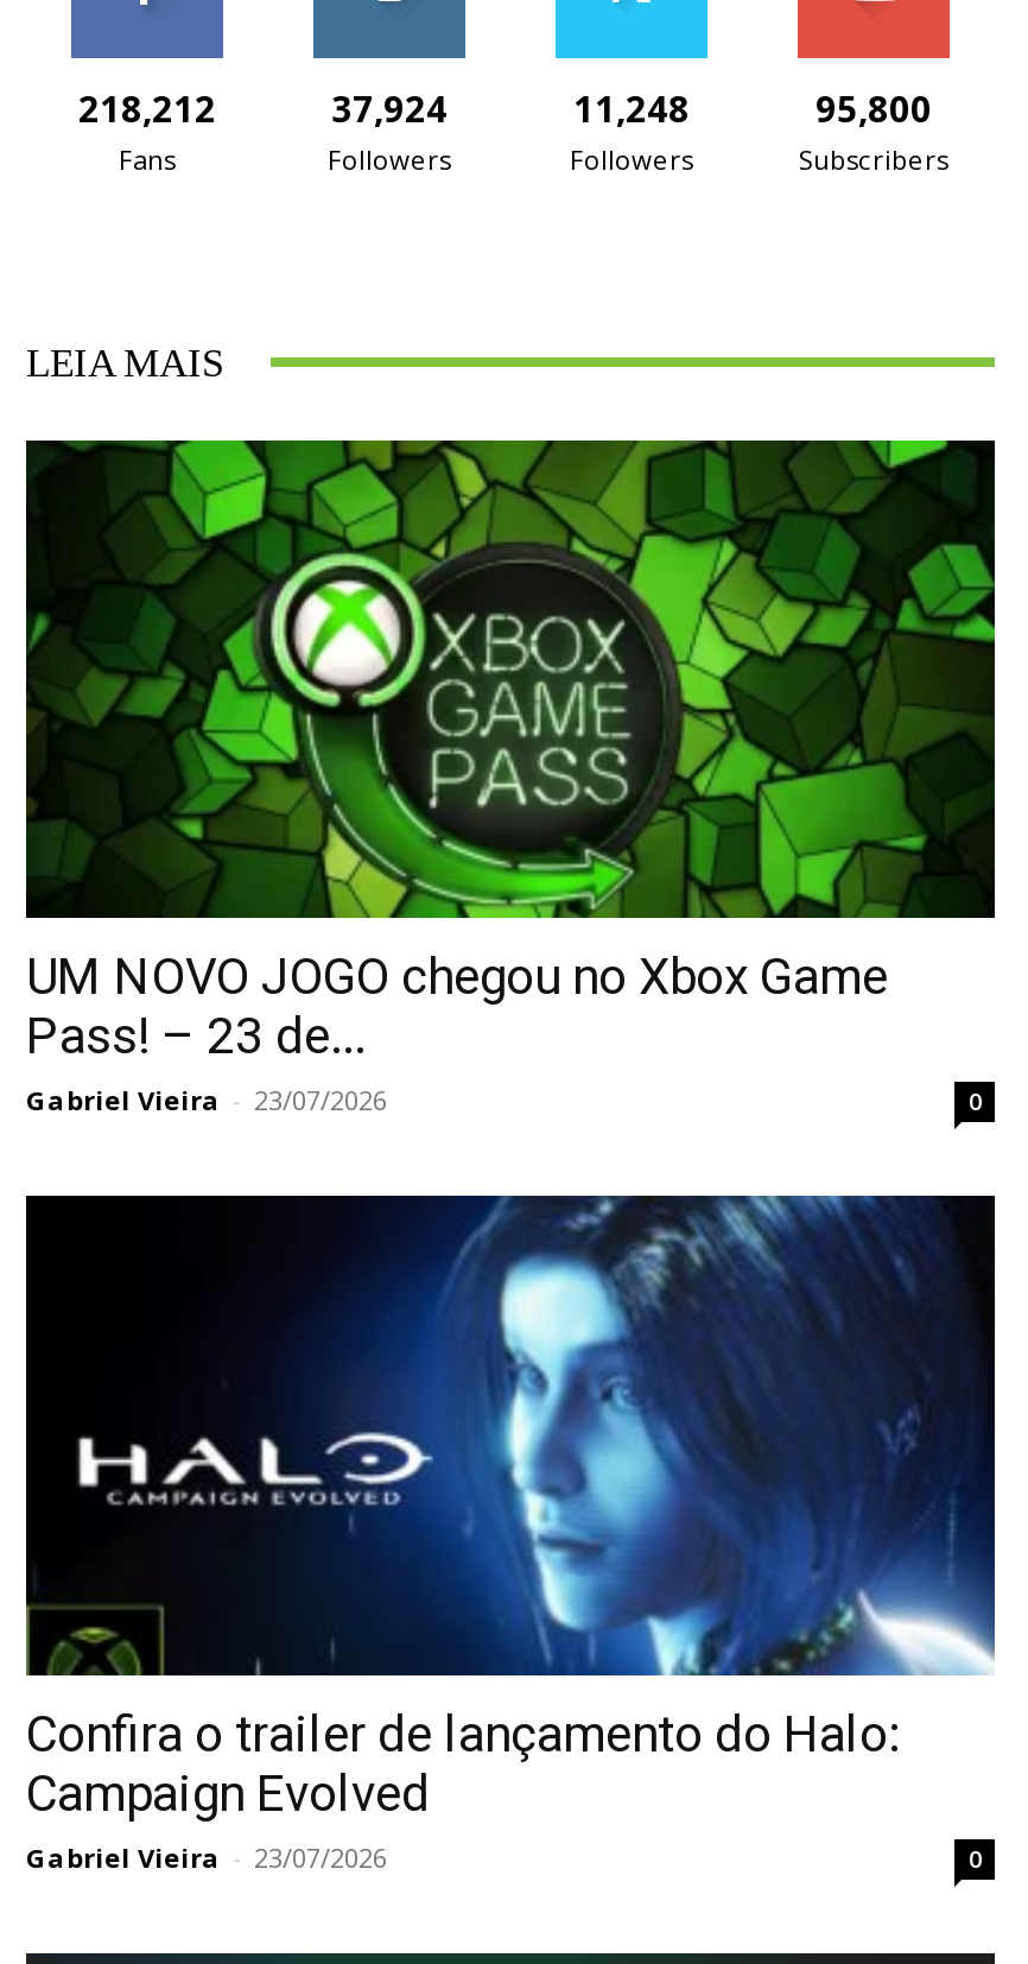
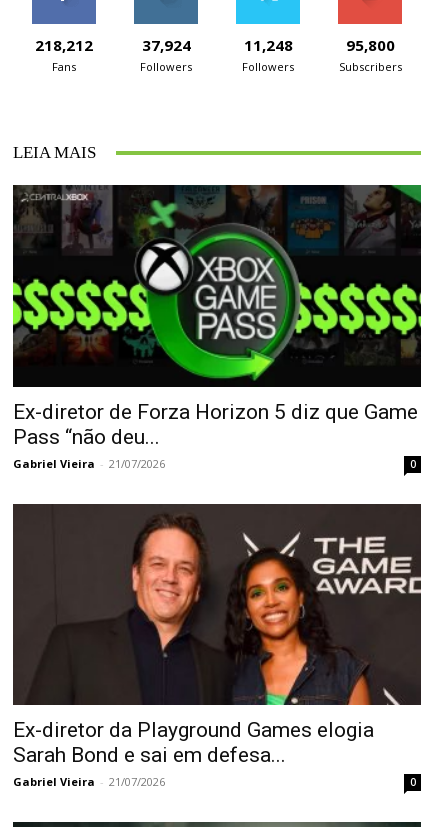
- [image]
- UM NOVO JOGO chegou no Xbox Game
- Pass! – 23 de...
- Gabriel Vieira - 23/07/2026
+ [image]
+ Ex-diretor de Forza Horizon 5 diz que Game
+ Pass “não deu...
+ Gabriel Vieira - 21/07/2026

- [image]
- Confira o trailer de lançamento do Halo:
- Campaign Evolved
- Gabriel Vieira - 23/07/2026
+ [image]
+ Ex-diretor da Playground Games elogia
+ Sarah Bond e sai em defesa...
+ Gabriel Vieira - 21/07/2026
